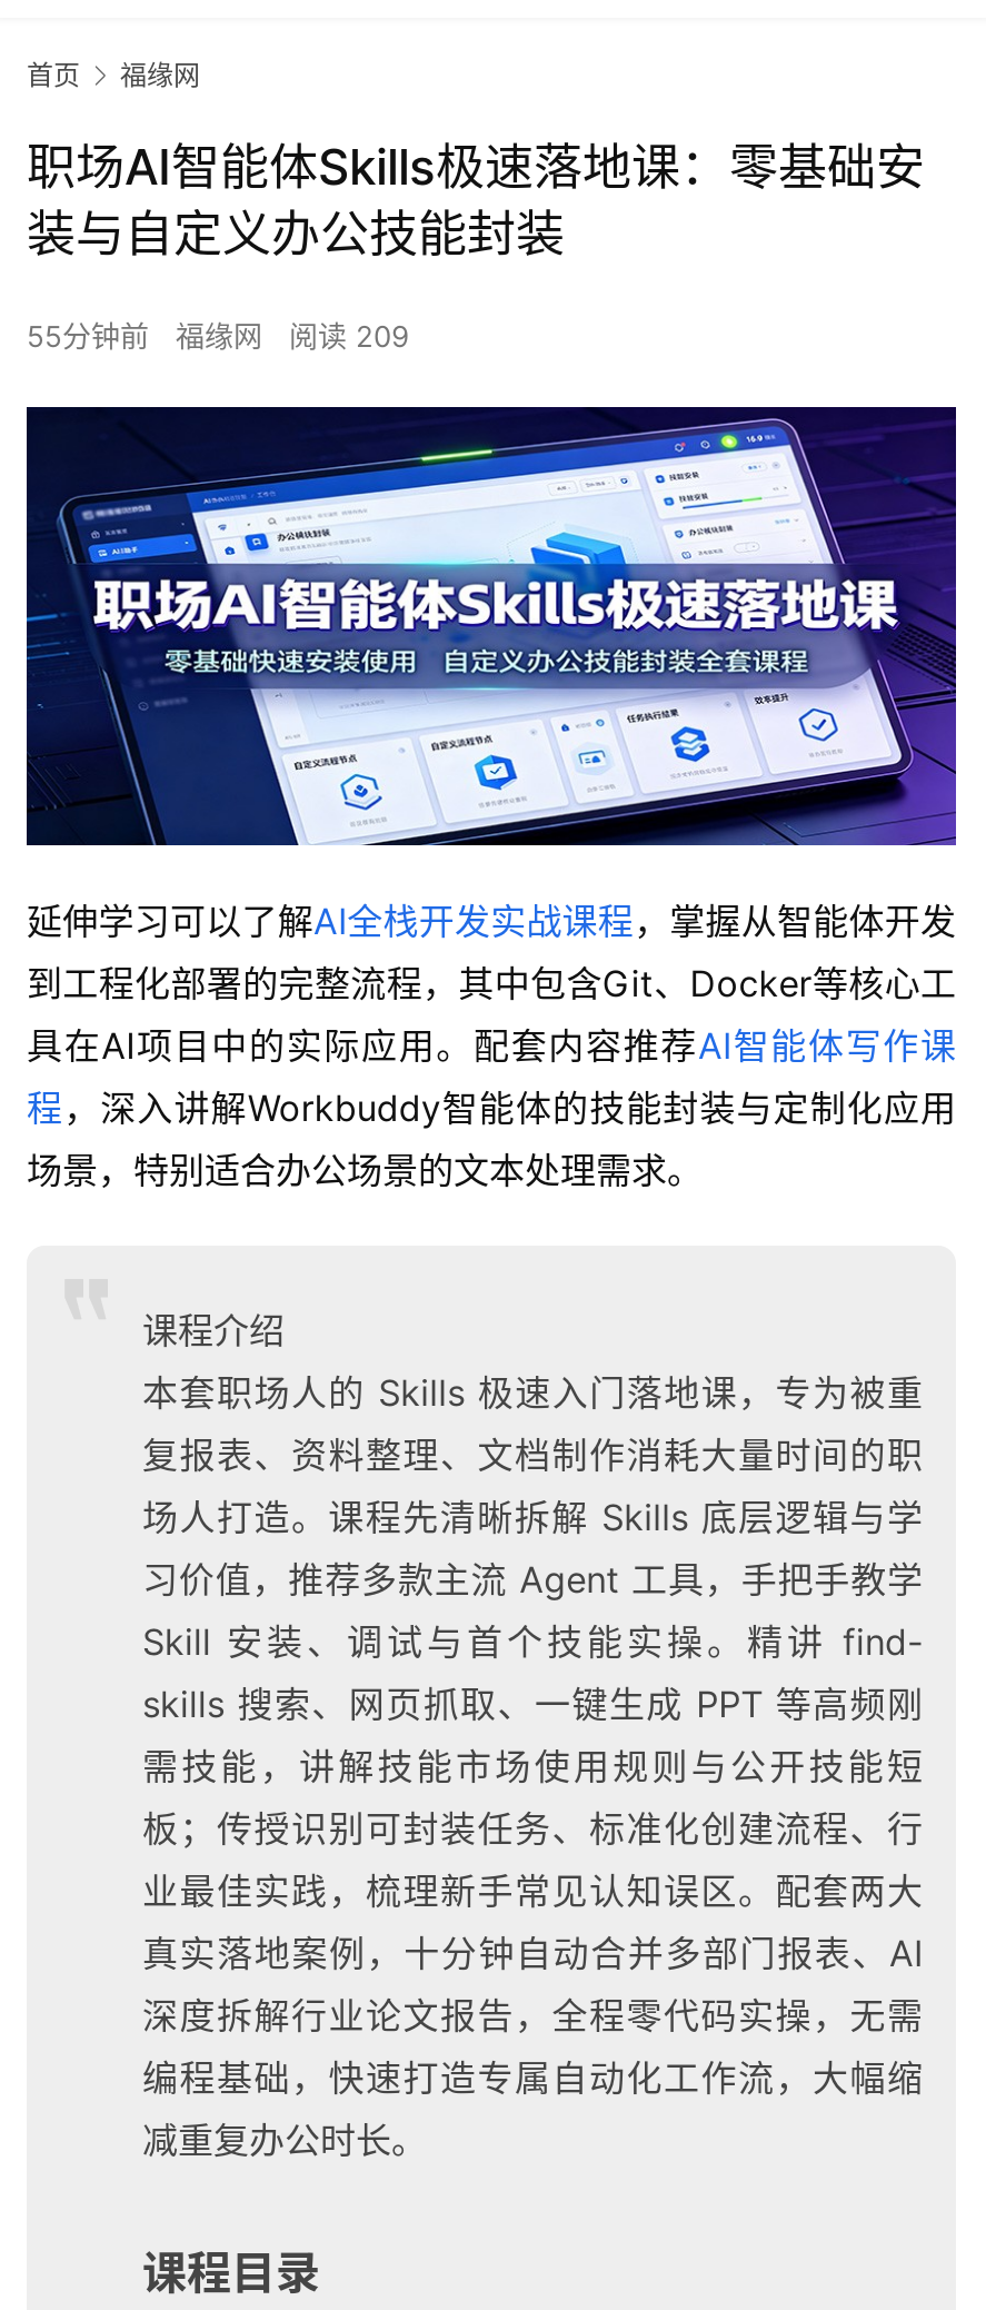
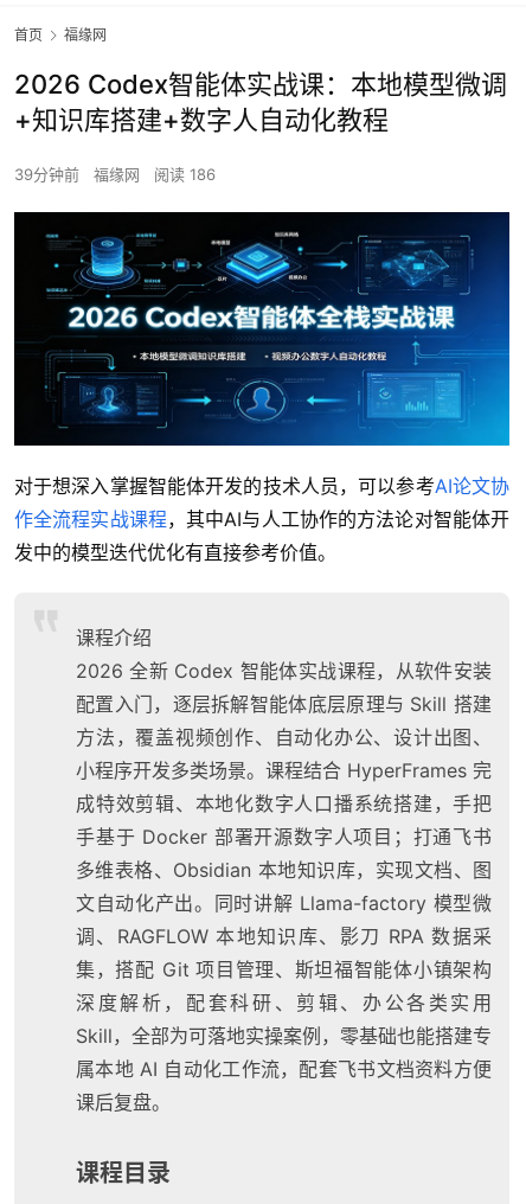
- 职场AI智能体Skills极速落地课：零基础安
- 装与自定义办公技能封装
+ 2026 Codex智能体实战课：本地模型微调
+ +知识库搭建+数字人自动化教程

- 55分钟前 福缘网
- 阅读 209
+ 39分钟前 福缘网
+ 阅读 186

- [image]
+ [image]

- 延伸学习可以了解AI全栈开发实战课程，掌握从智能体开发
- 到工程化部署的完整流程，其中包含Git、Docker等核心工
- 具在AI项目中的实际应用。配套内容推荐AI智能体写作课
- 程，深入讲解Workbuddy智能体的技能封装与定制化应用
- 场景，特别适合办公场景的文本处理需求。
+ 对于想深入掌握智能体开发的技术人员，可以参考AI论文协
+ 作全流程实战课程，其中AI与人工协作的方法论对智能体开
+ 发中的模型迭代优化有直接参考价值。

moved up: 课程介绍

- 本套职场人的 Skills 极速入门落地课，专为被重
- 复报表、资料整理、文档制作消耗大量时间的职
- 场人打造。课程先清晰拆解 Skills 底层逻辑与学
- 习价值，推荐多款主流 Agent 工具，手把手教学
- Skill 安装、调试与首个技能实操。精讲 find-
- skills 搜索、网页抓取、一键生成 PPT 等高频刚
- 需技能，讲解技能市场使用规则与公开技能短
- 板；传授识别可封装任务、标准化创建流程、行
- 业最佳实践，梳理新手常见认知误区。配套两大
- 真实落地案例，十分钟自动合并多部门报表、AI
- 深度拆解行业论文报告，全程零代码实操，无需
- 编程基础，快速打造专属自动化工作流，大幅缩
- 减重复办公时长。
+ 2026 全新 Codex 智能体实战课程，从软件安装
+ 配置入门，逐层拆解智能体底层原理与 Skill 搭建
+ 方法，覆盖视频创作、自动化办公、设计出图、
+ 小程序开发多类场景。课程结合 HyperFrames 完
+ 成特效剪辑、本地化数字人口播系统搭建，手把
+ 手基于 Docker 部署开源数字人项目；打通飞书
+ 多维表格、Obsidian 本地知识库，实现文档、图
+ 文自动化产出。同时讲解 Llama-factory 模型微
+ 调、RAGFLOW 本地知识库、影刀 RPA 数据采
+ 集，搭配 Git 项目管理、斯坦福智能体小镇架构
+ 深度解析，配套科研、剪辑、办公各类实用
+ Skill，全部为可落地实操案例，零基础也能搭建专
+ 属本地 AI 自动化工作流，配套飞书文档资料方便
+ 课后复盘。
